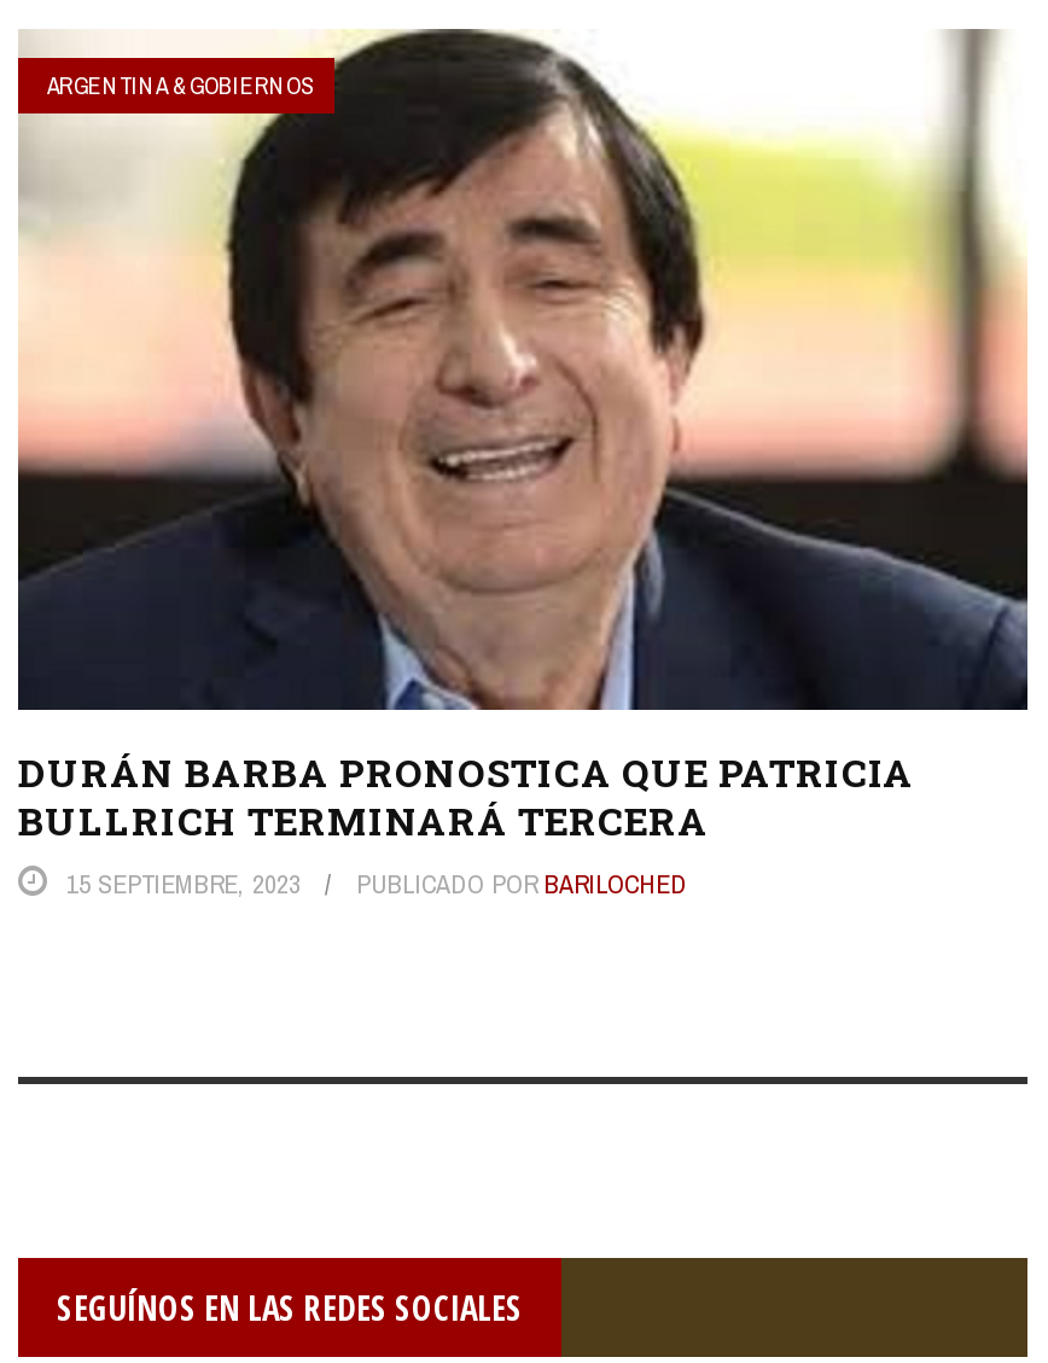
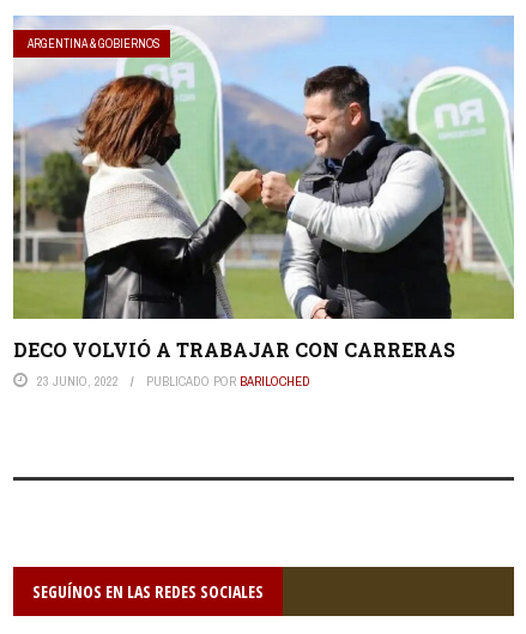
- [image]
- DURÁN BARBA PRONOSTICA QUE PATRICIA
- BULLRICH TERMINARÁ TERCERA
- 15 SEPTIEMBRE, 2023
+ [image]
+ DECO VOLVIÓ A TRABAJAR CON CARRERAS
+ 23 JUNIO, 2022
